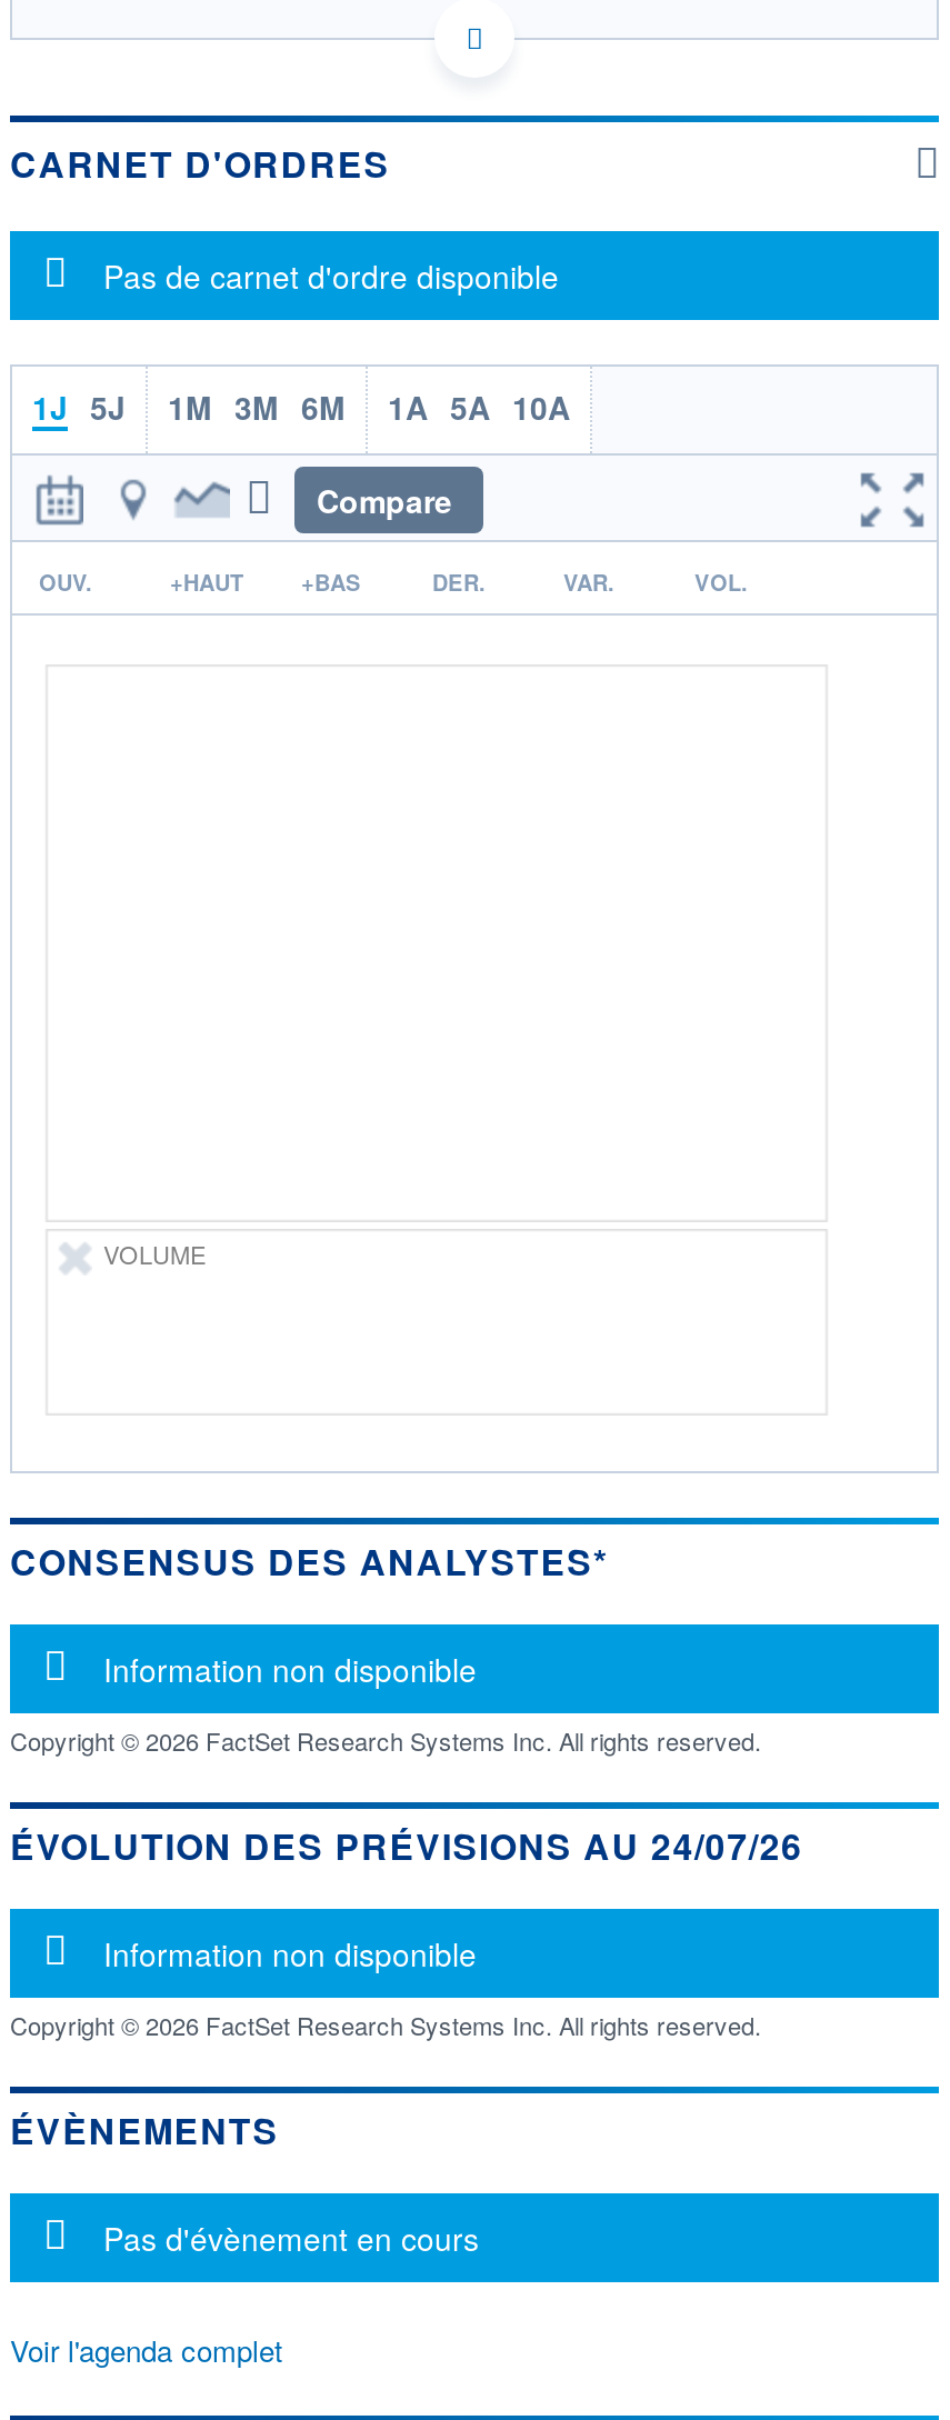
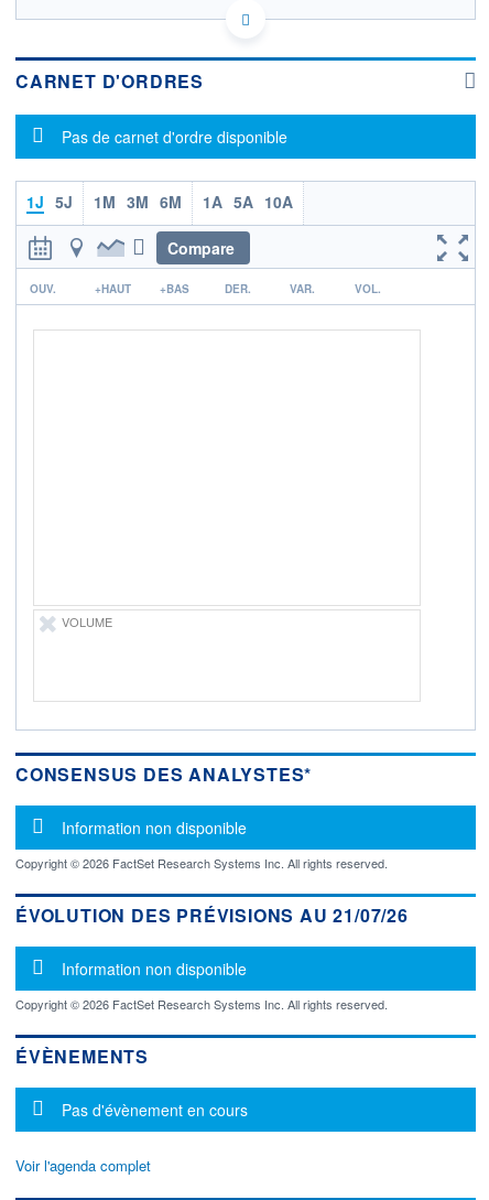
- ÉVOLUTION DES PRÉVISIONS AU 24/07/26
+ ÉVOLUTION DES PRÉVISIONS AU 21/07/26
